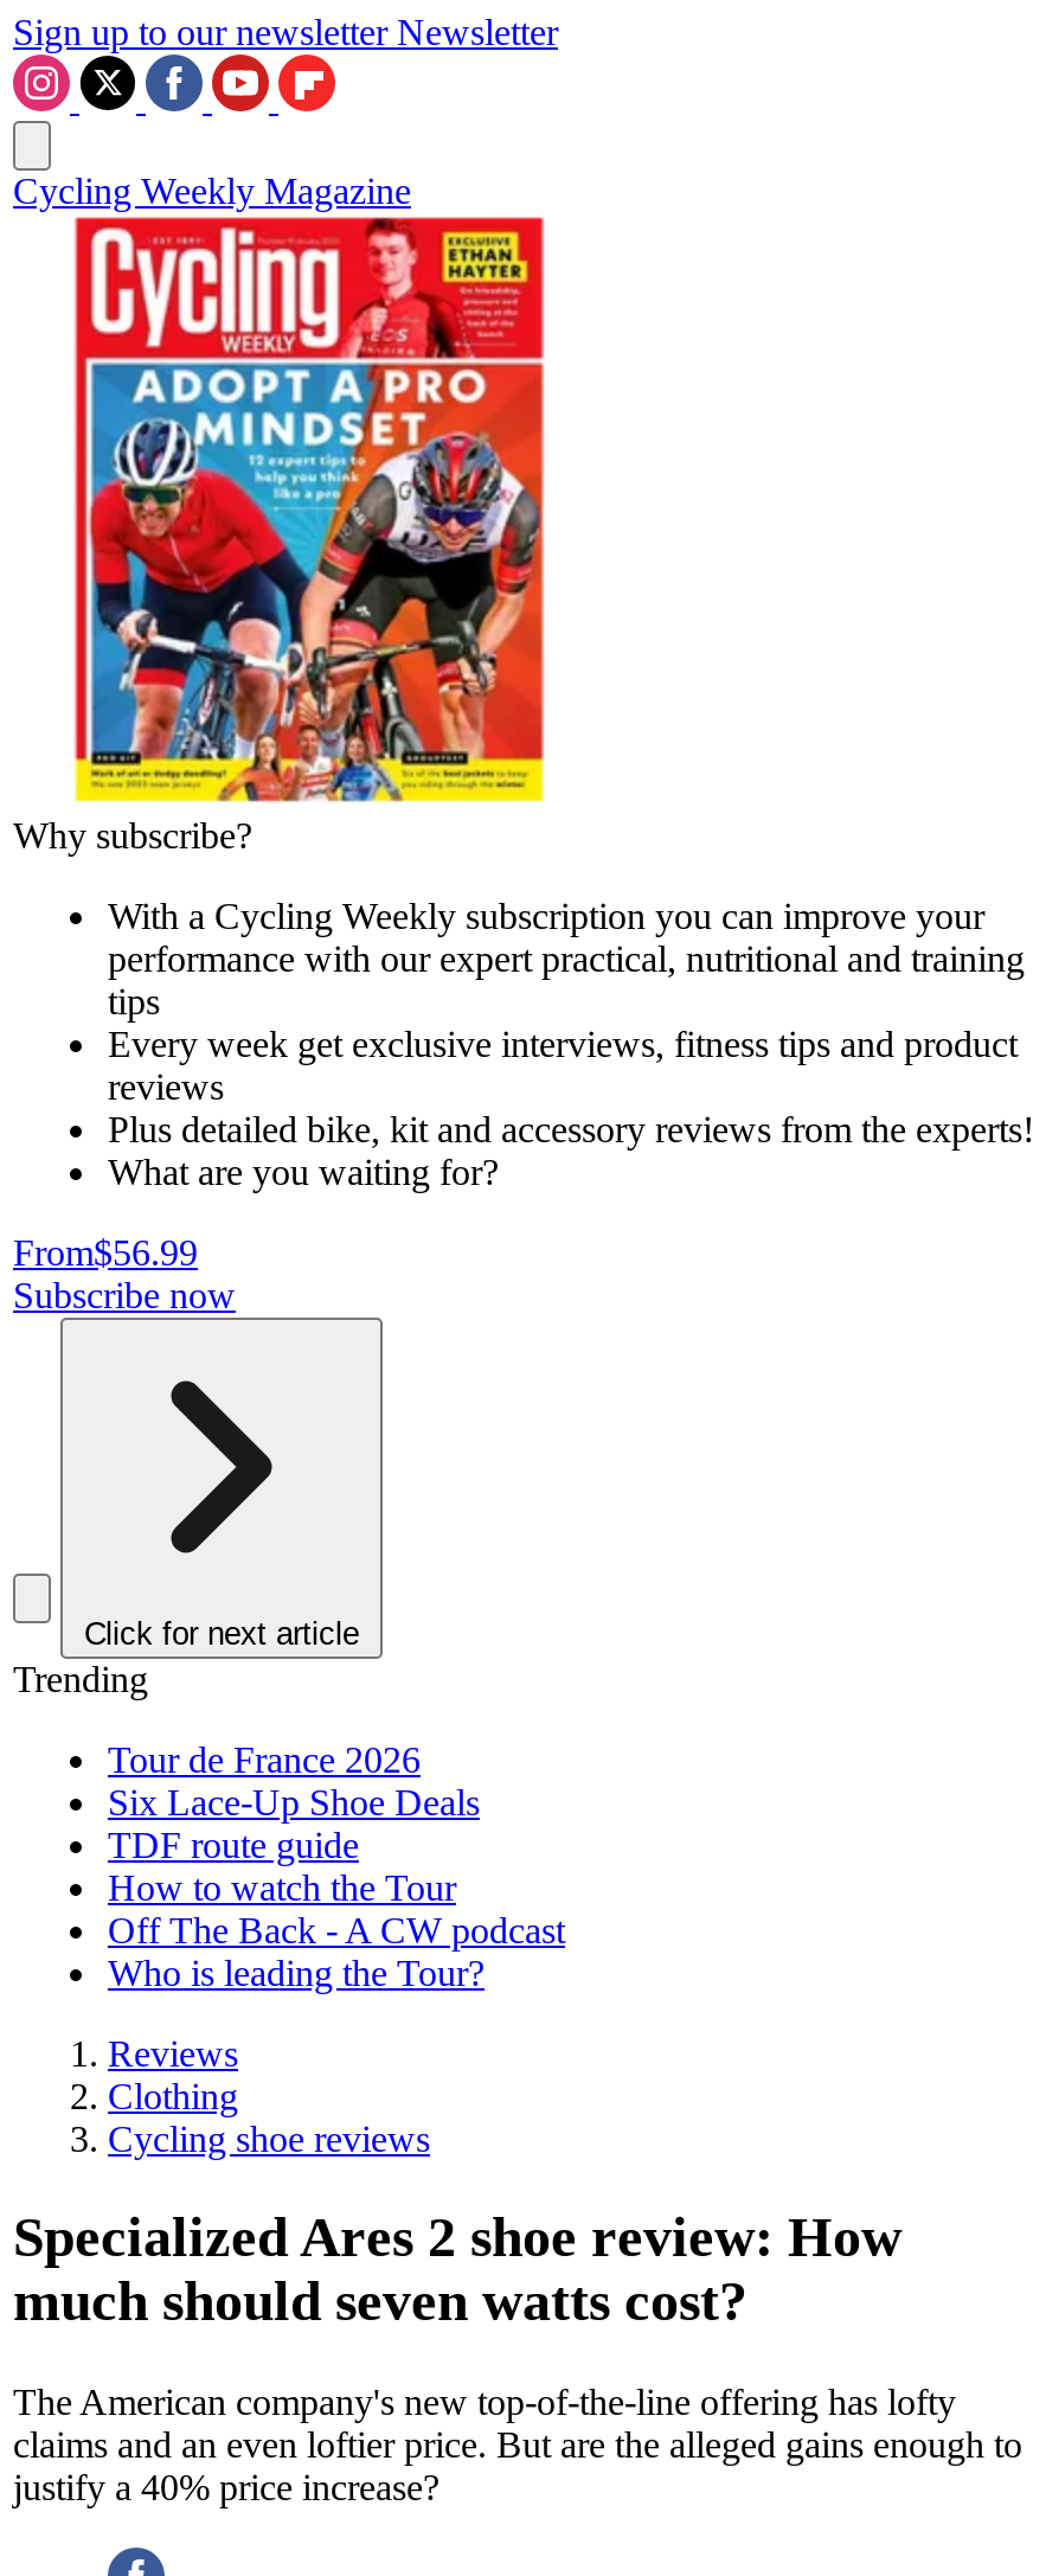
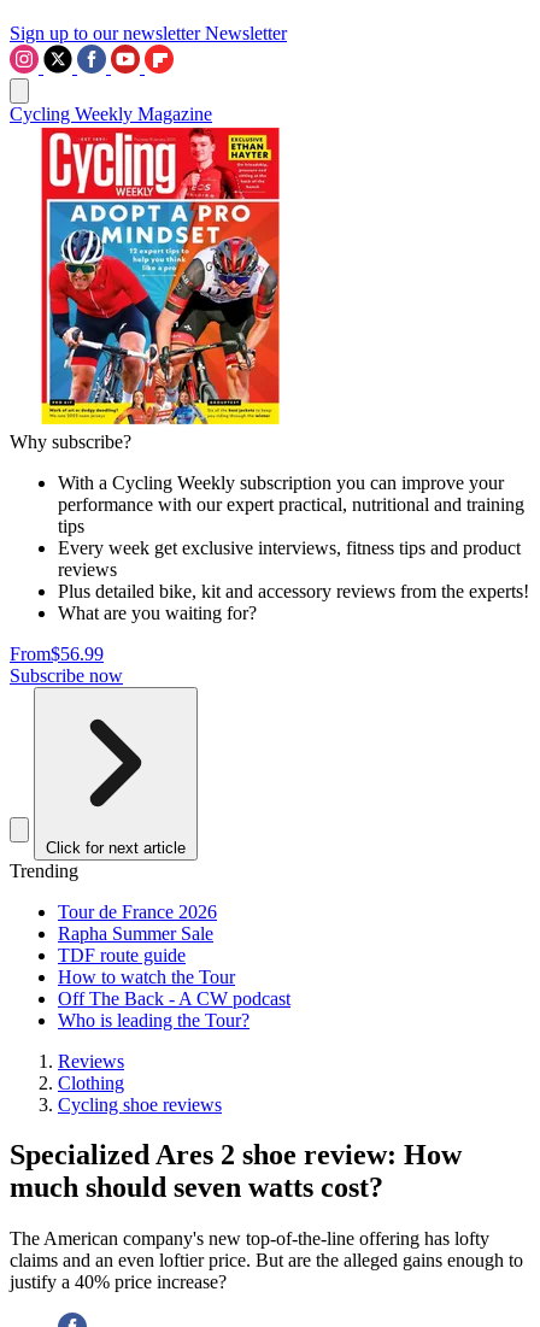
- Six Lace-Up Shoe Deals
+ Rapha Summer Sale
